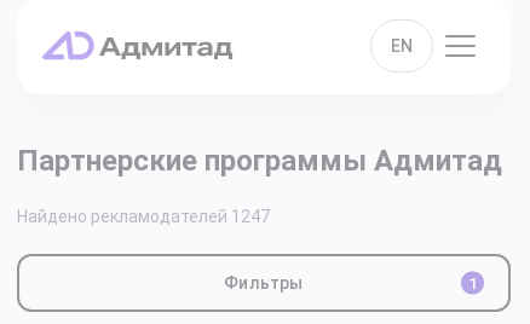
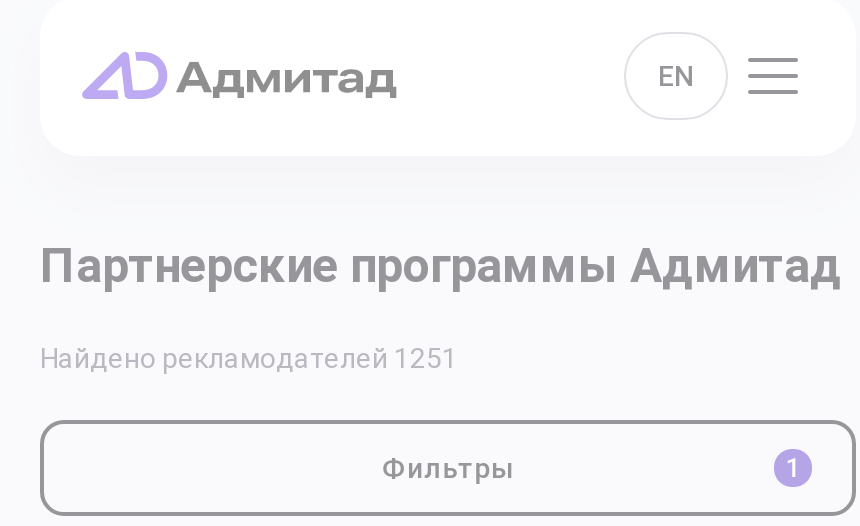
- Найдено рекламодателей 1247
+ Найдено рекламодателей 1251
